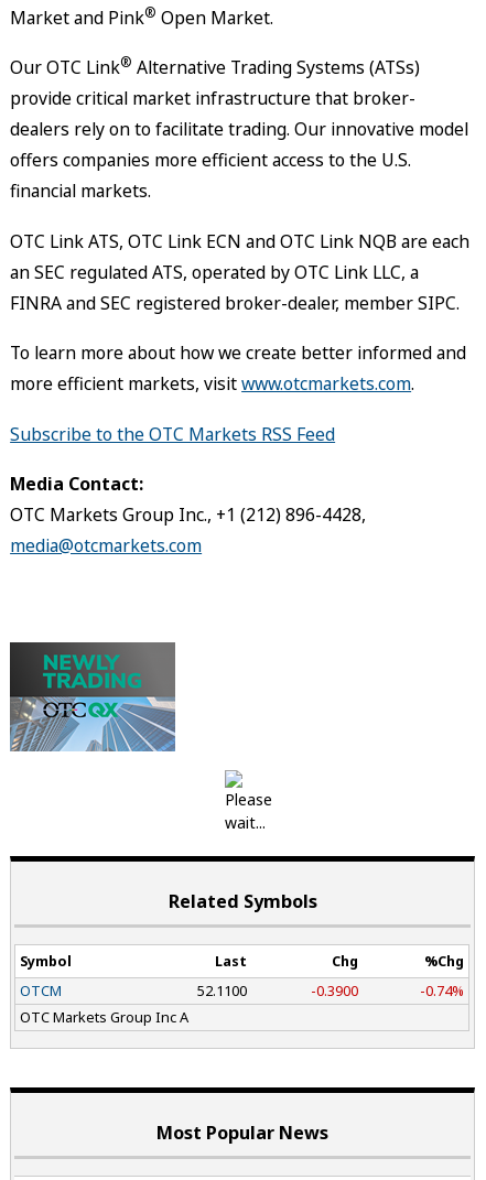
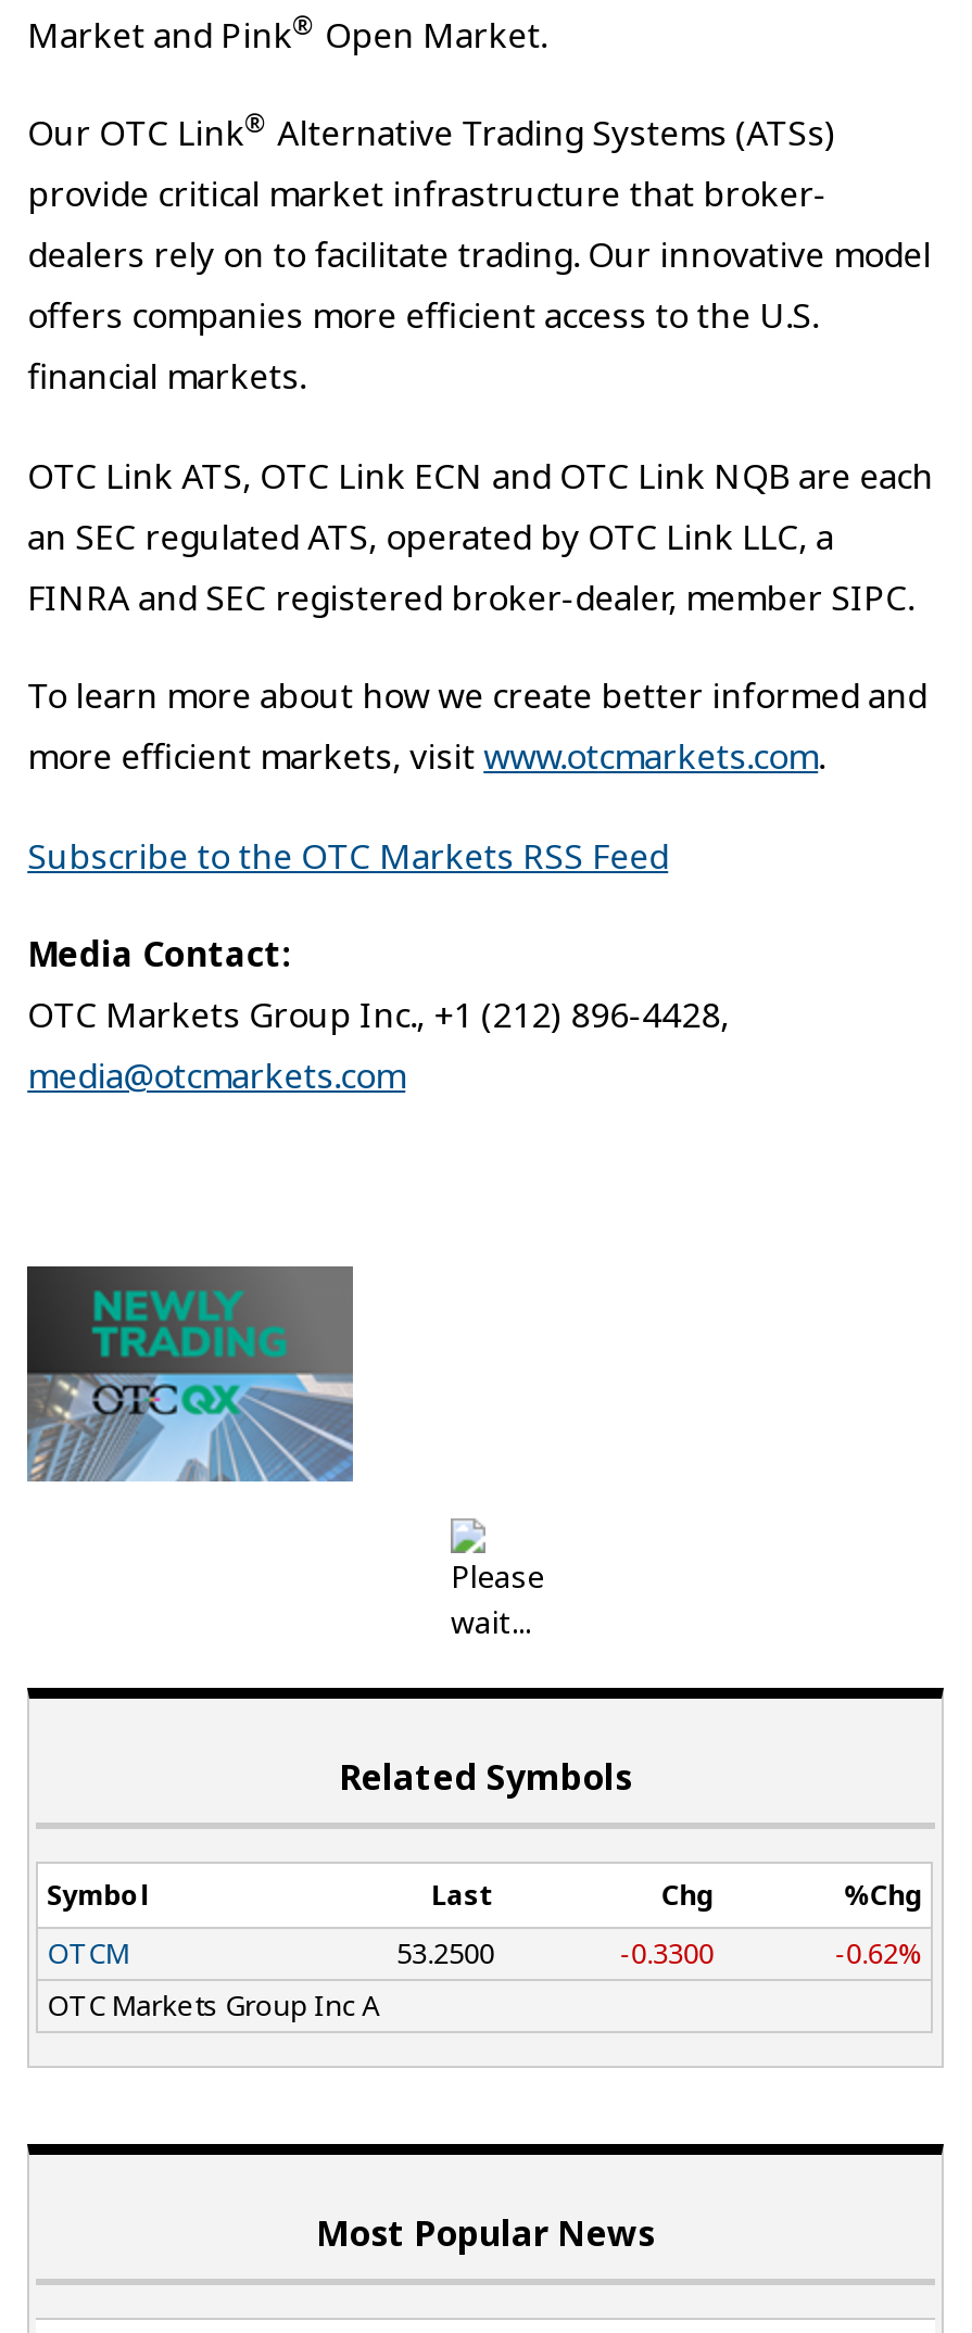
- 52.1100
+ 53.2500

- -0.3900
+ -0.3300

- -0.74%
+ -0.62%
